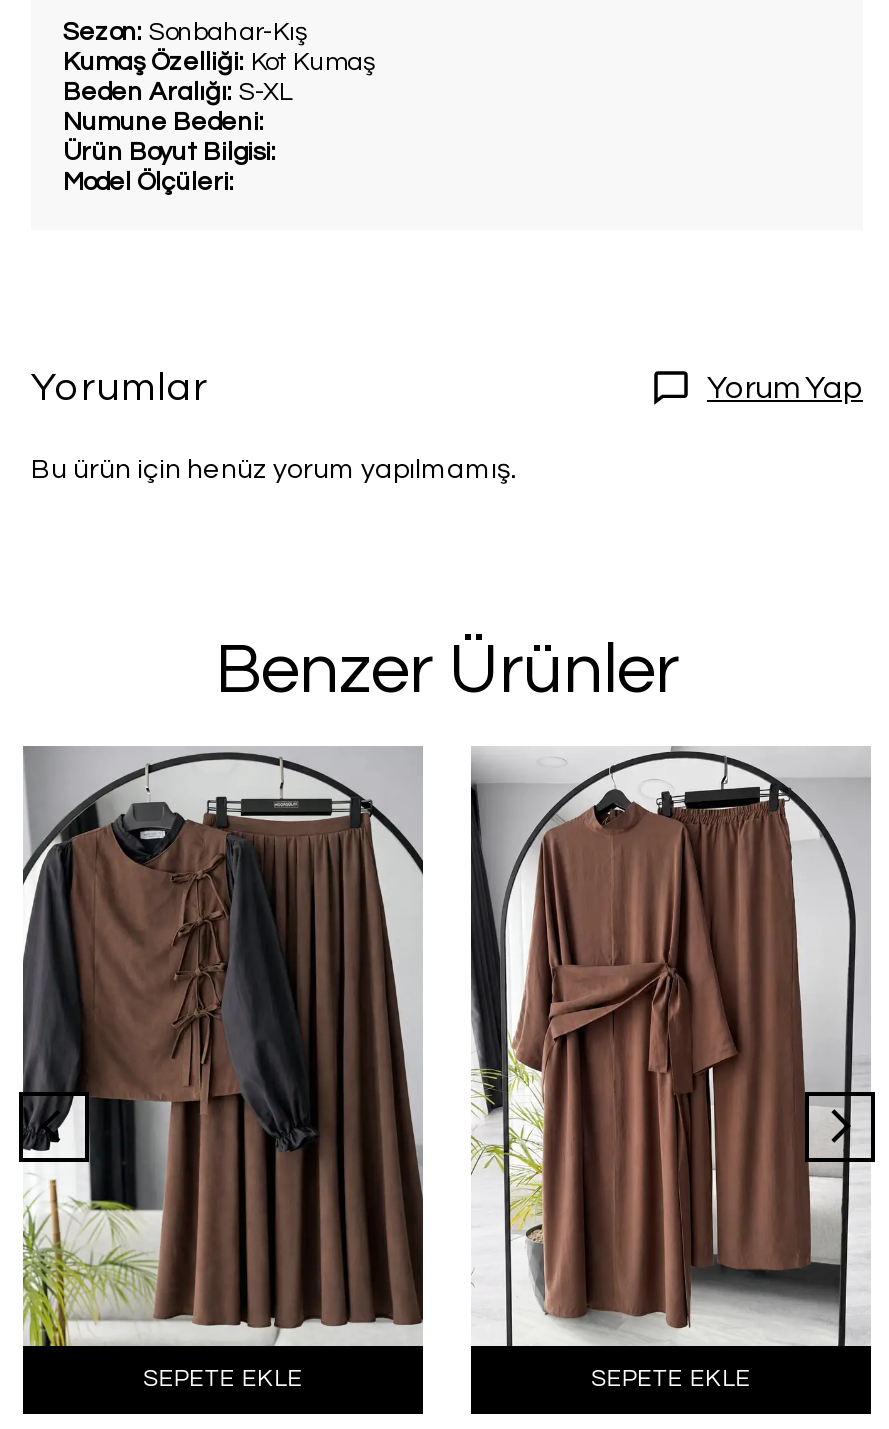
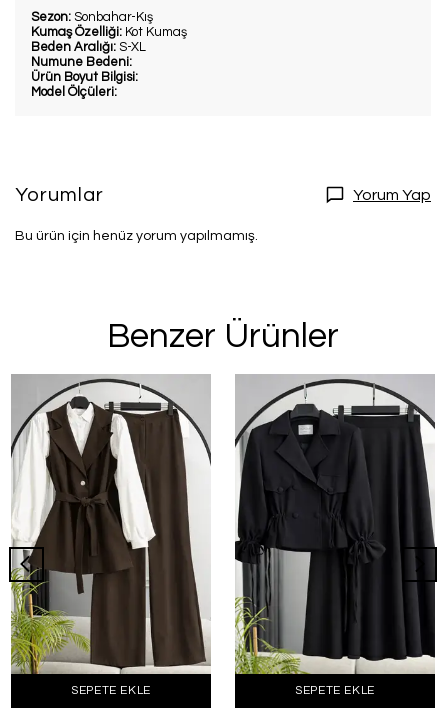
- [image]
+ [image]

- [image]
+ [image]
